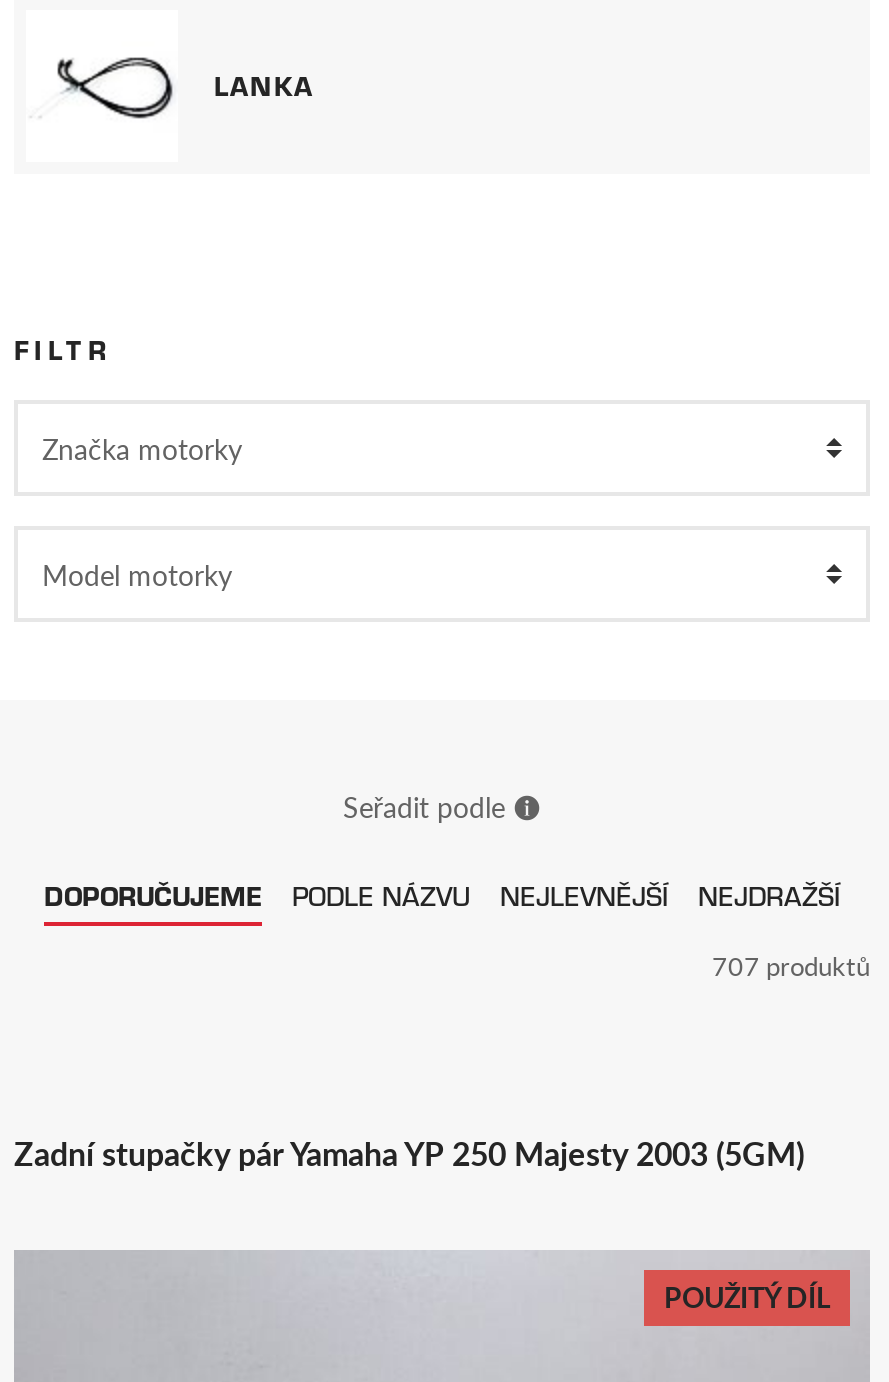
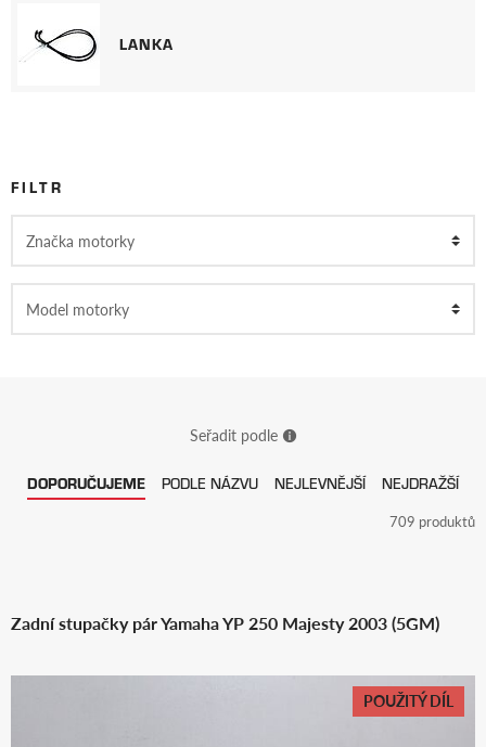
- 707 produktů
+ 709 produktů
